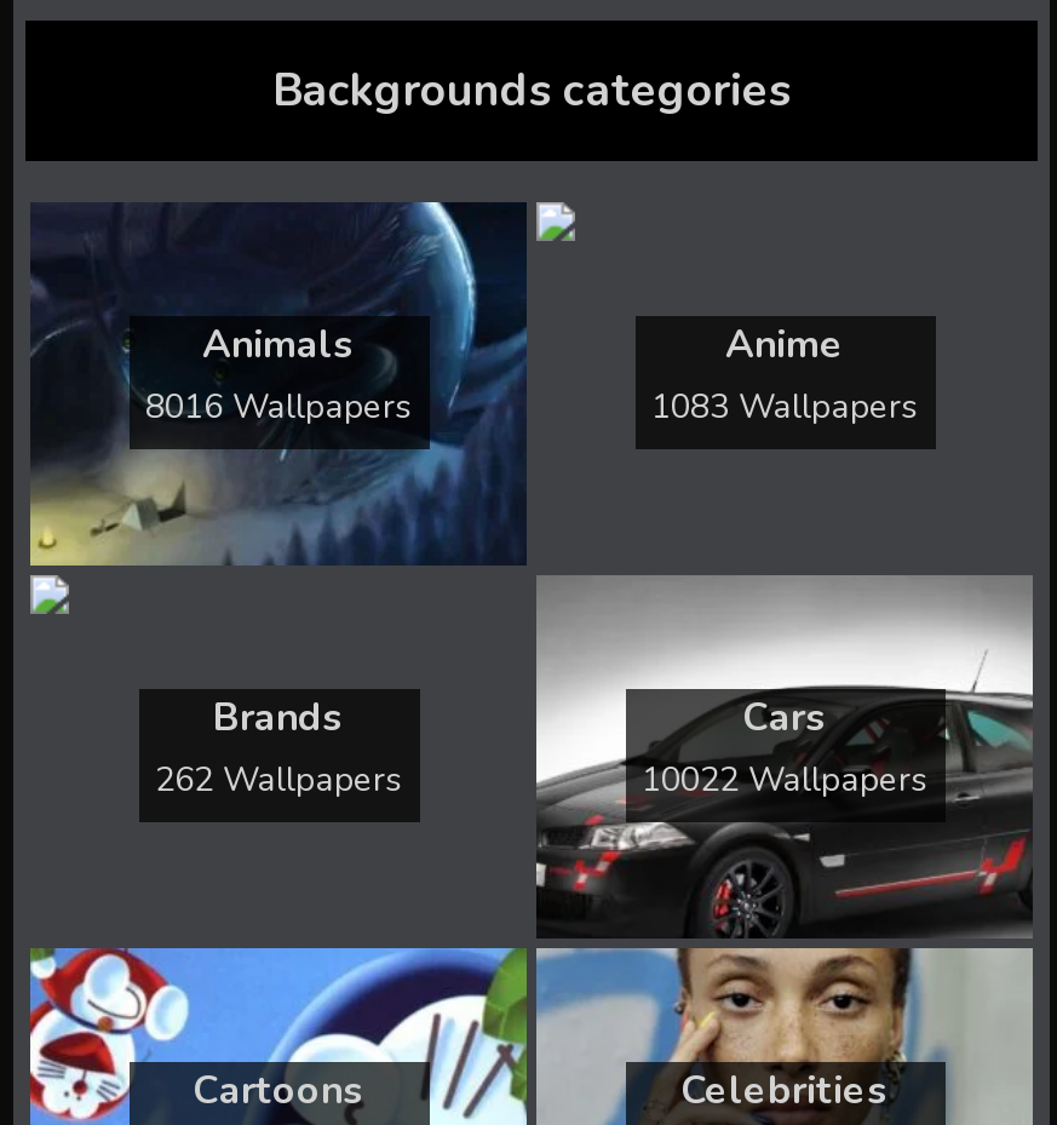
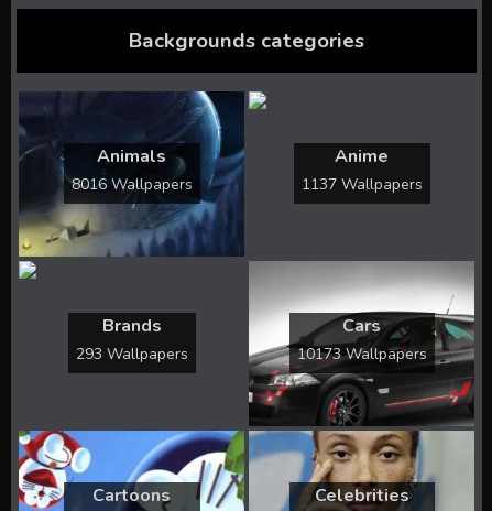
- 1083 Wallpapers
+ 1137 Wallpapers

- 262 Wallpapers
+ 293 Wallpapers

- 10022 Wallpapers
+ 10173 Wallpapers
